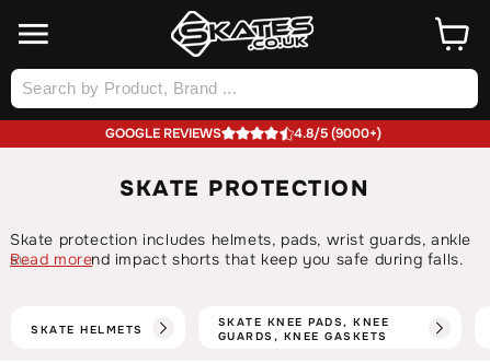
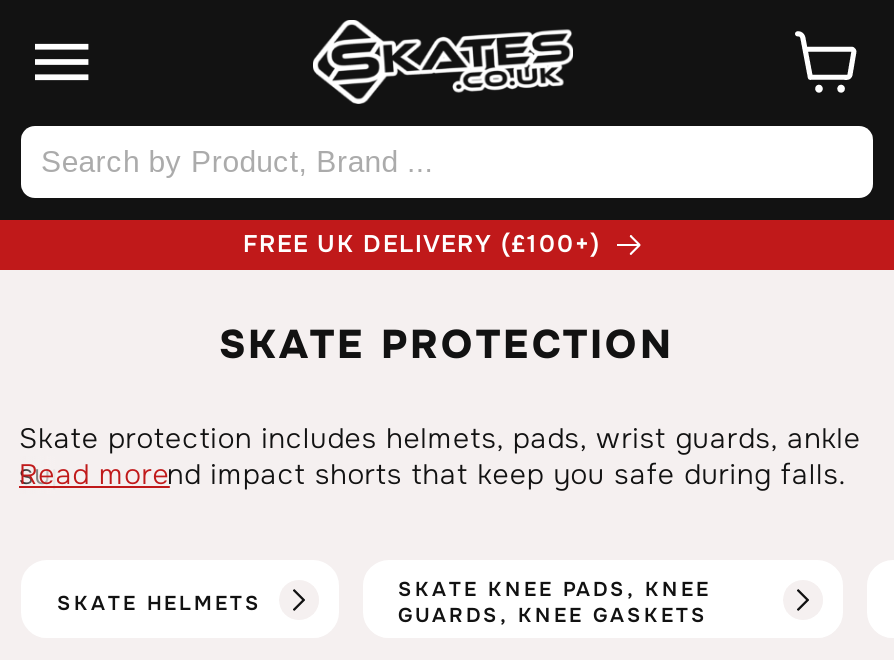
- GOOGLE REVIEWS
- 4.8/5 (9000+)
+ FREE UK DELIVERY (£100+)
